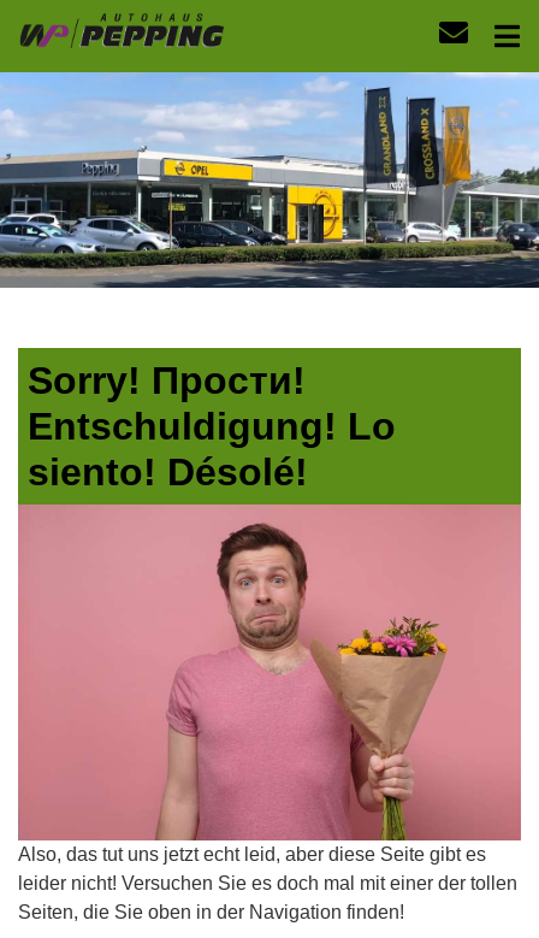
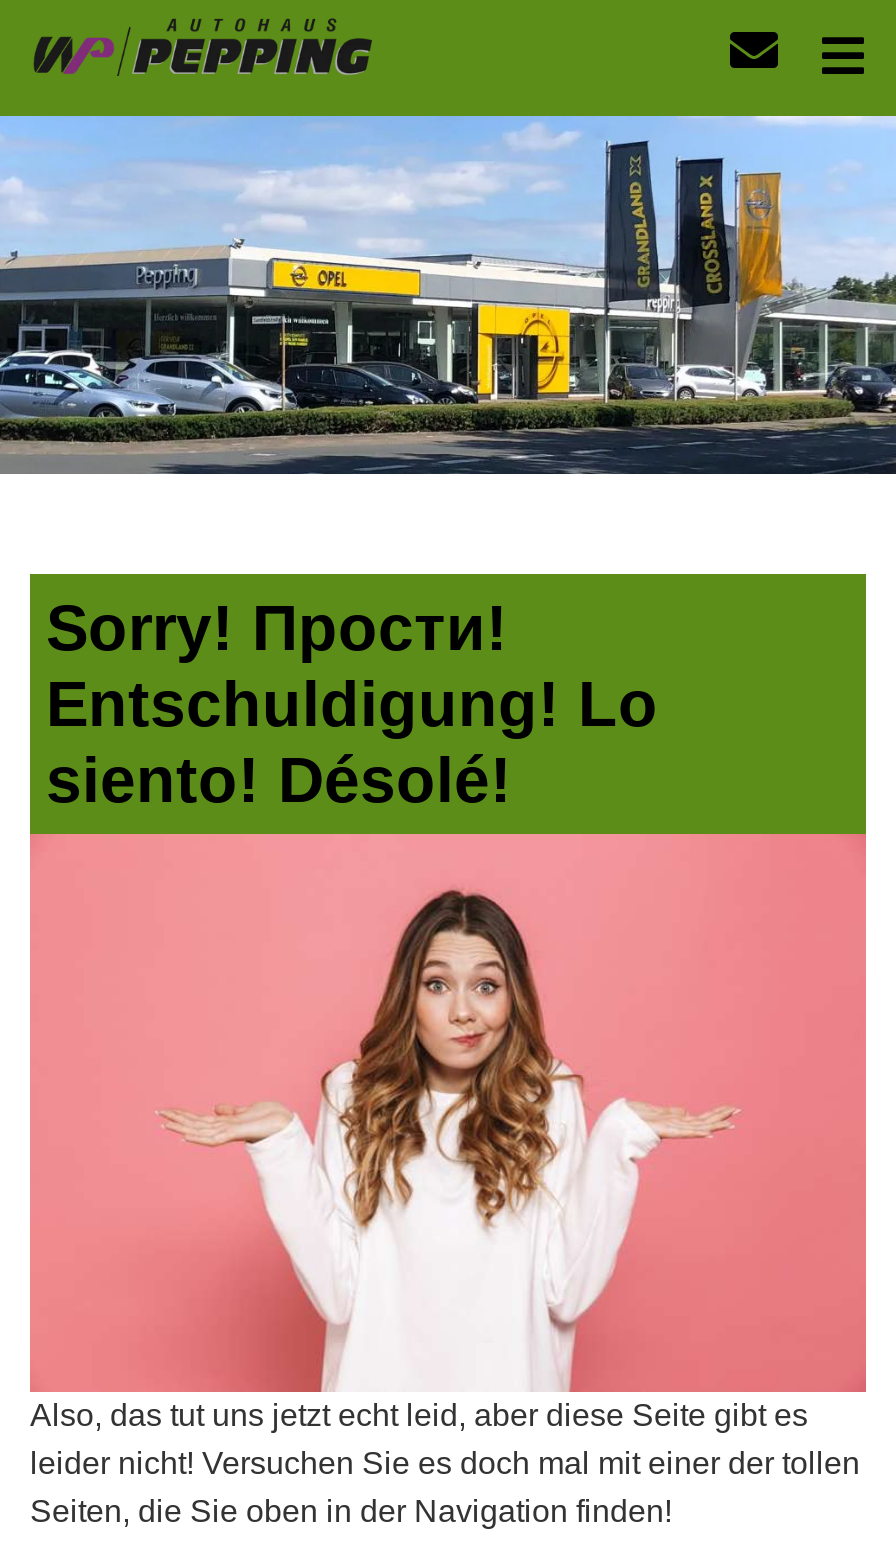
- [image]
+ [image]
